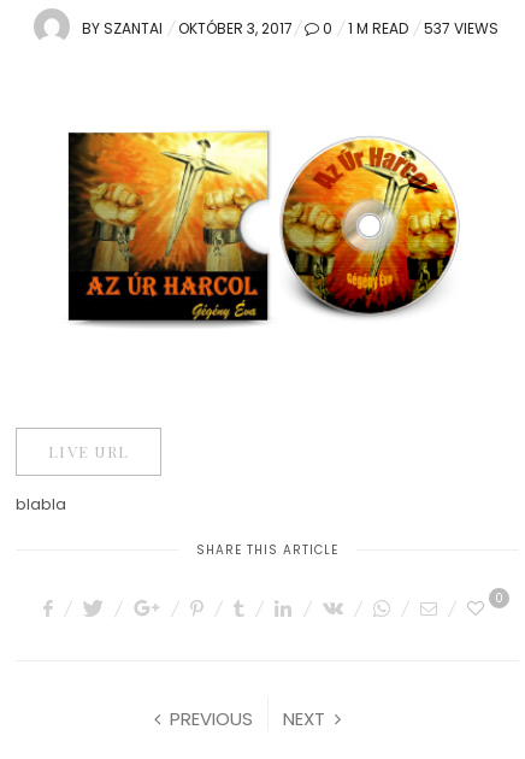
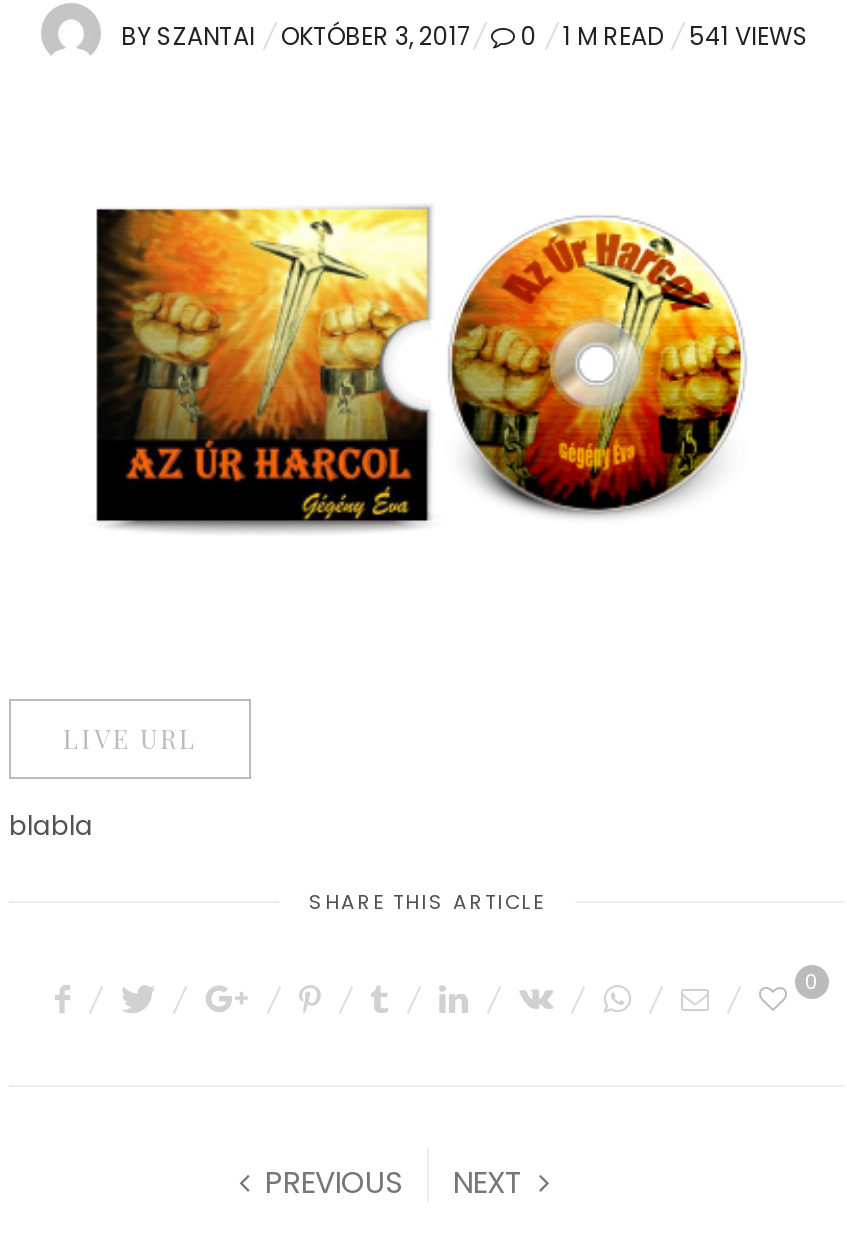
- 1 M READ 537 VIEWS
+ 1 M READ 541 VIEWS
